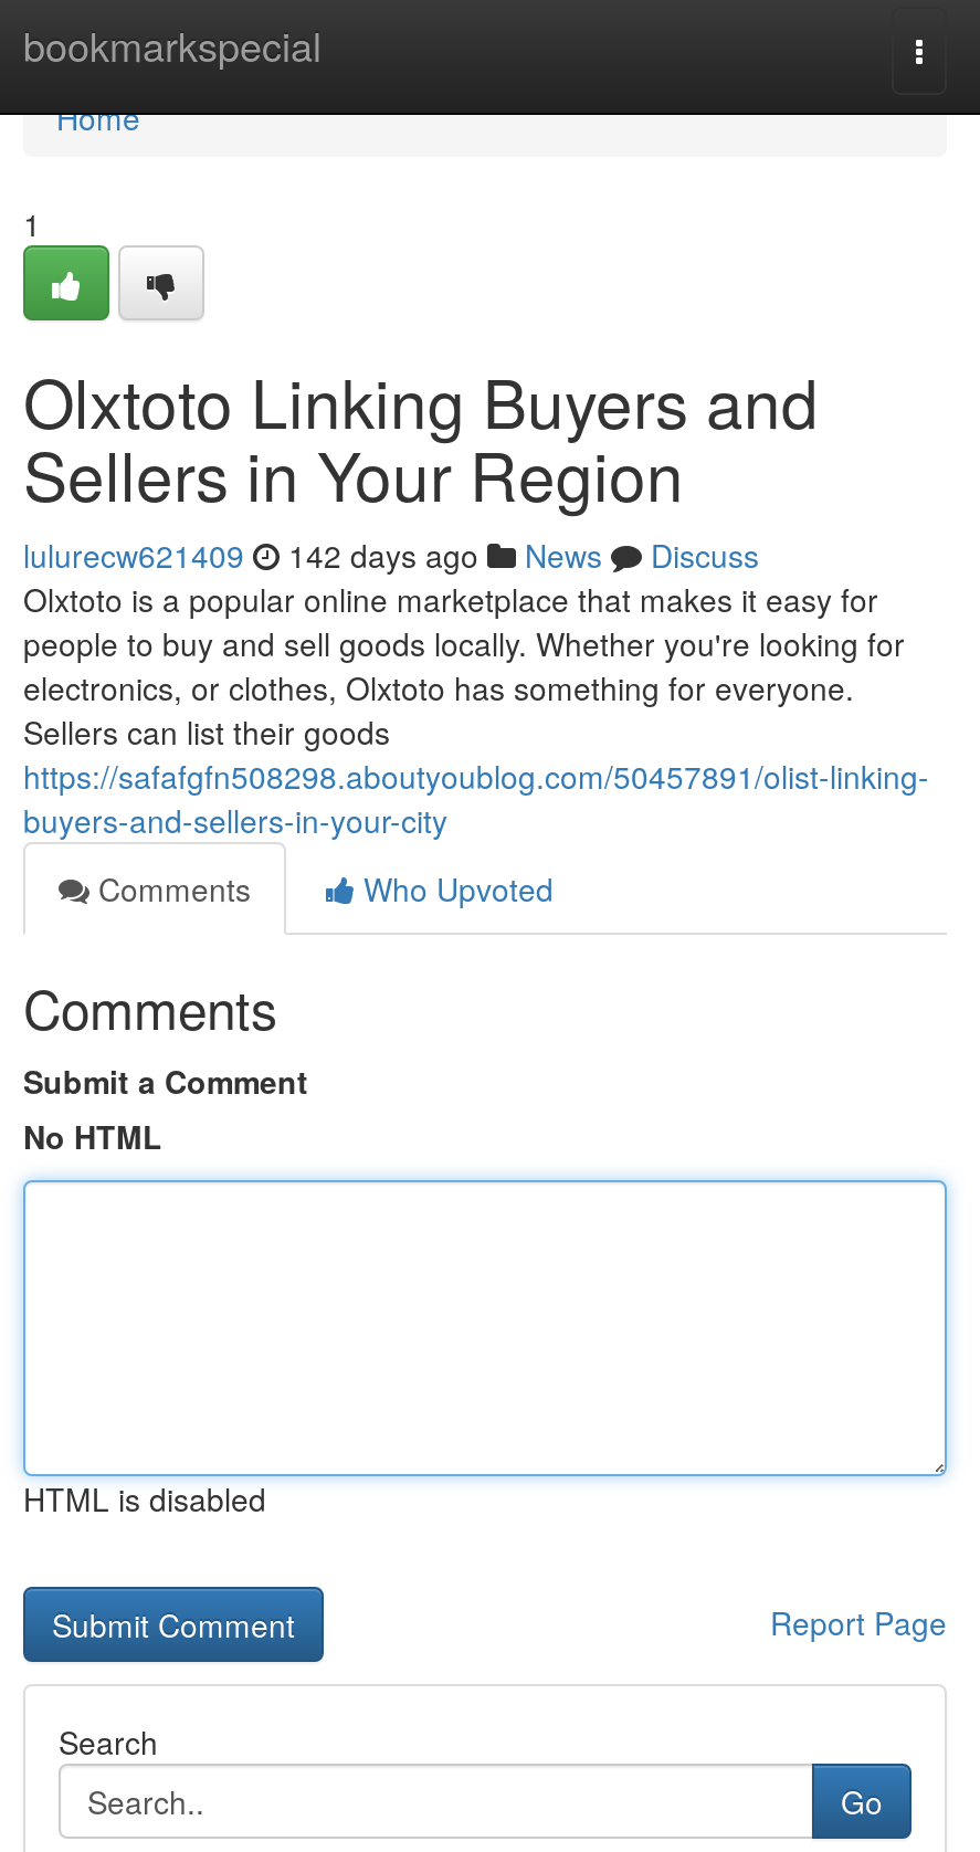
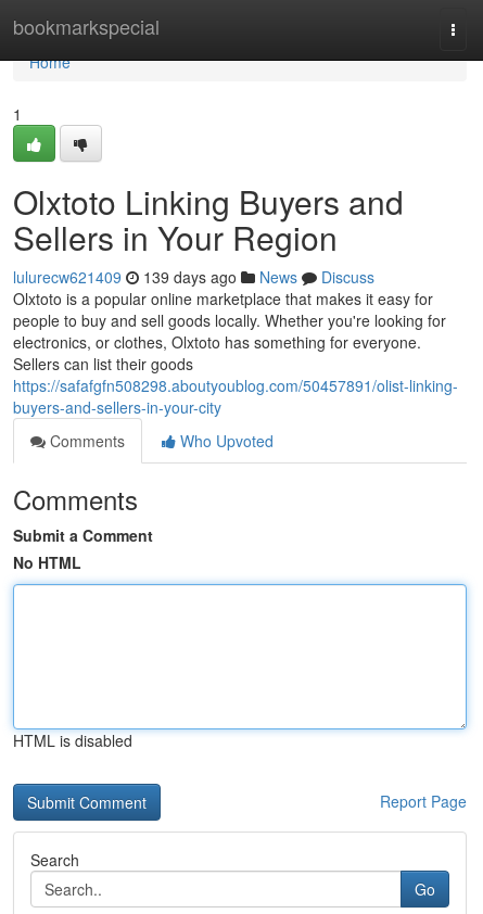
- lulurecw621409 142 days ago News Discuss
+ lulurecw621409 139 days ago News Discuss
